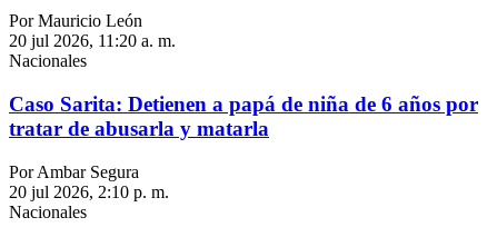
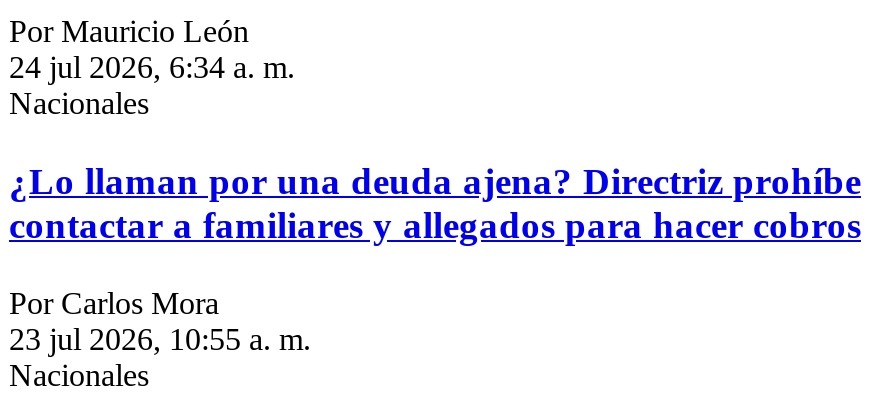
- 20 jul 2026, 11:20 a. m.
+ 24 jul 2026, 6:34 a. m.

- Caso Sarita: Detienen a papá de niña de 6 años por
- tratar de abusarla y matarla
+ ¿Lo llaman por una deuda ajena? Directriz prohíbe
+ contactar a familiares y allegados para hacer cobros

- Por Ambar Segura
- 20 jul 2026, 2:10 p. m.
+ Por Carlos Mora
+ 23 jul 2026, 10:55 a. m.
